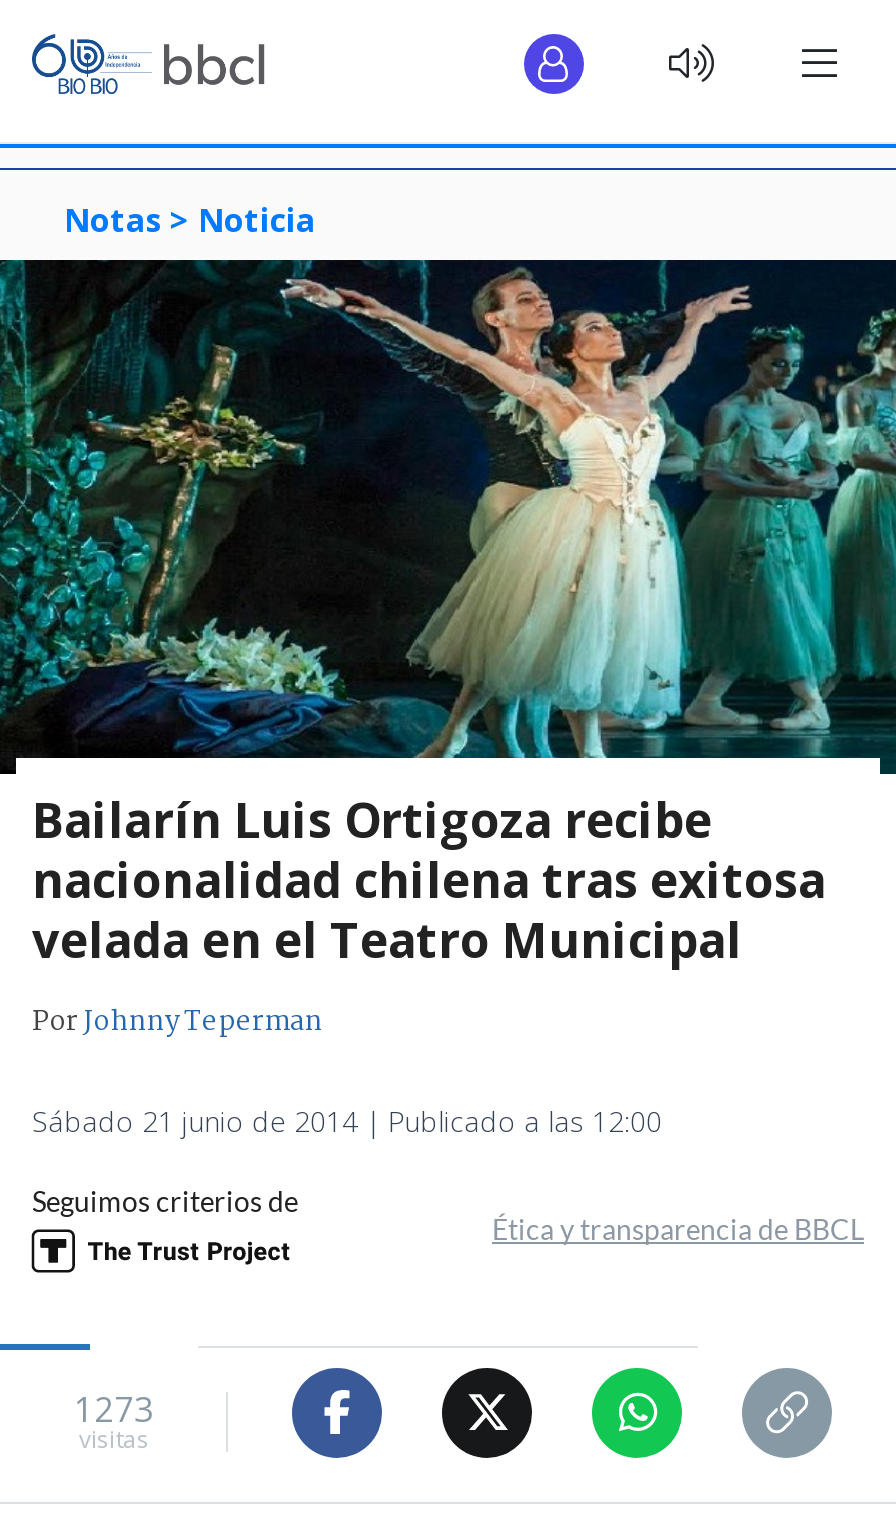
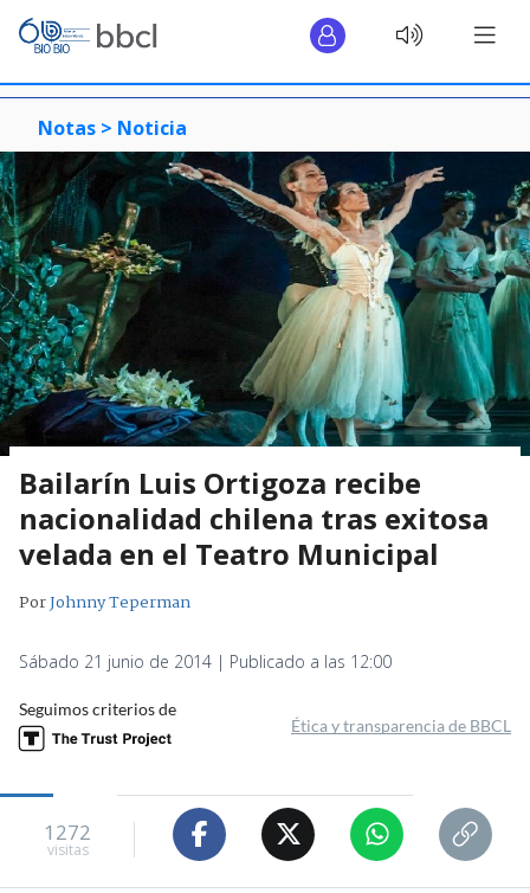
- 1273
+ 1272
